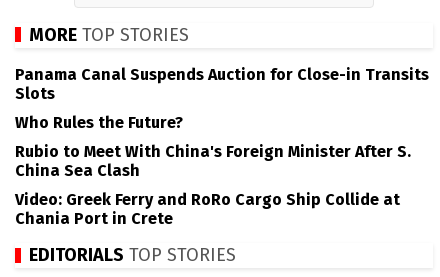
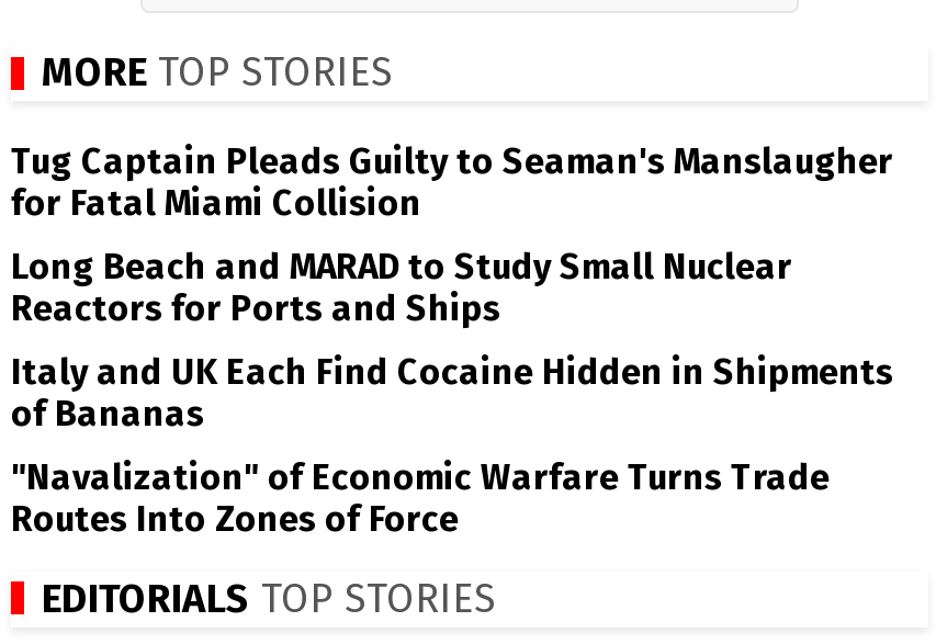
- Panama Canal Suspends Auction for Close-in Transits
- Slots
+ Tug Captain Pleads Guilty to Seaman's Manslaugher
+ for Fatal Miami Collision

- Who Rules the Future?
+ Long Beach and MARAD to Study Small Nuclear
+ Reactors for Ports and Ships

- Rubio to Meet With China's Foreign Minister After S.
- China Sea Clash
+ Italy and UK Each Find Cocaine Hidden in Shipments
+ of Bananas

- Video: Greek Ferry and RoRo Cargo Ship Collide at
- Chania Port in Crete
+ "Navalization" of Economic Warfare Turns Trade
+ Routes Into Zones of Force
